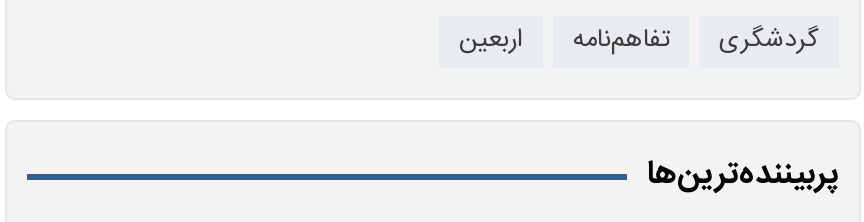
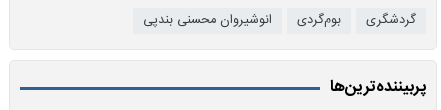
- تفاهم‌نامه
- اربعین
+ بوم‌گردی
+ انوشیروان محسنی بندپی
